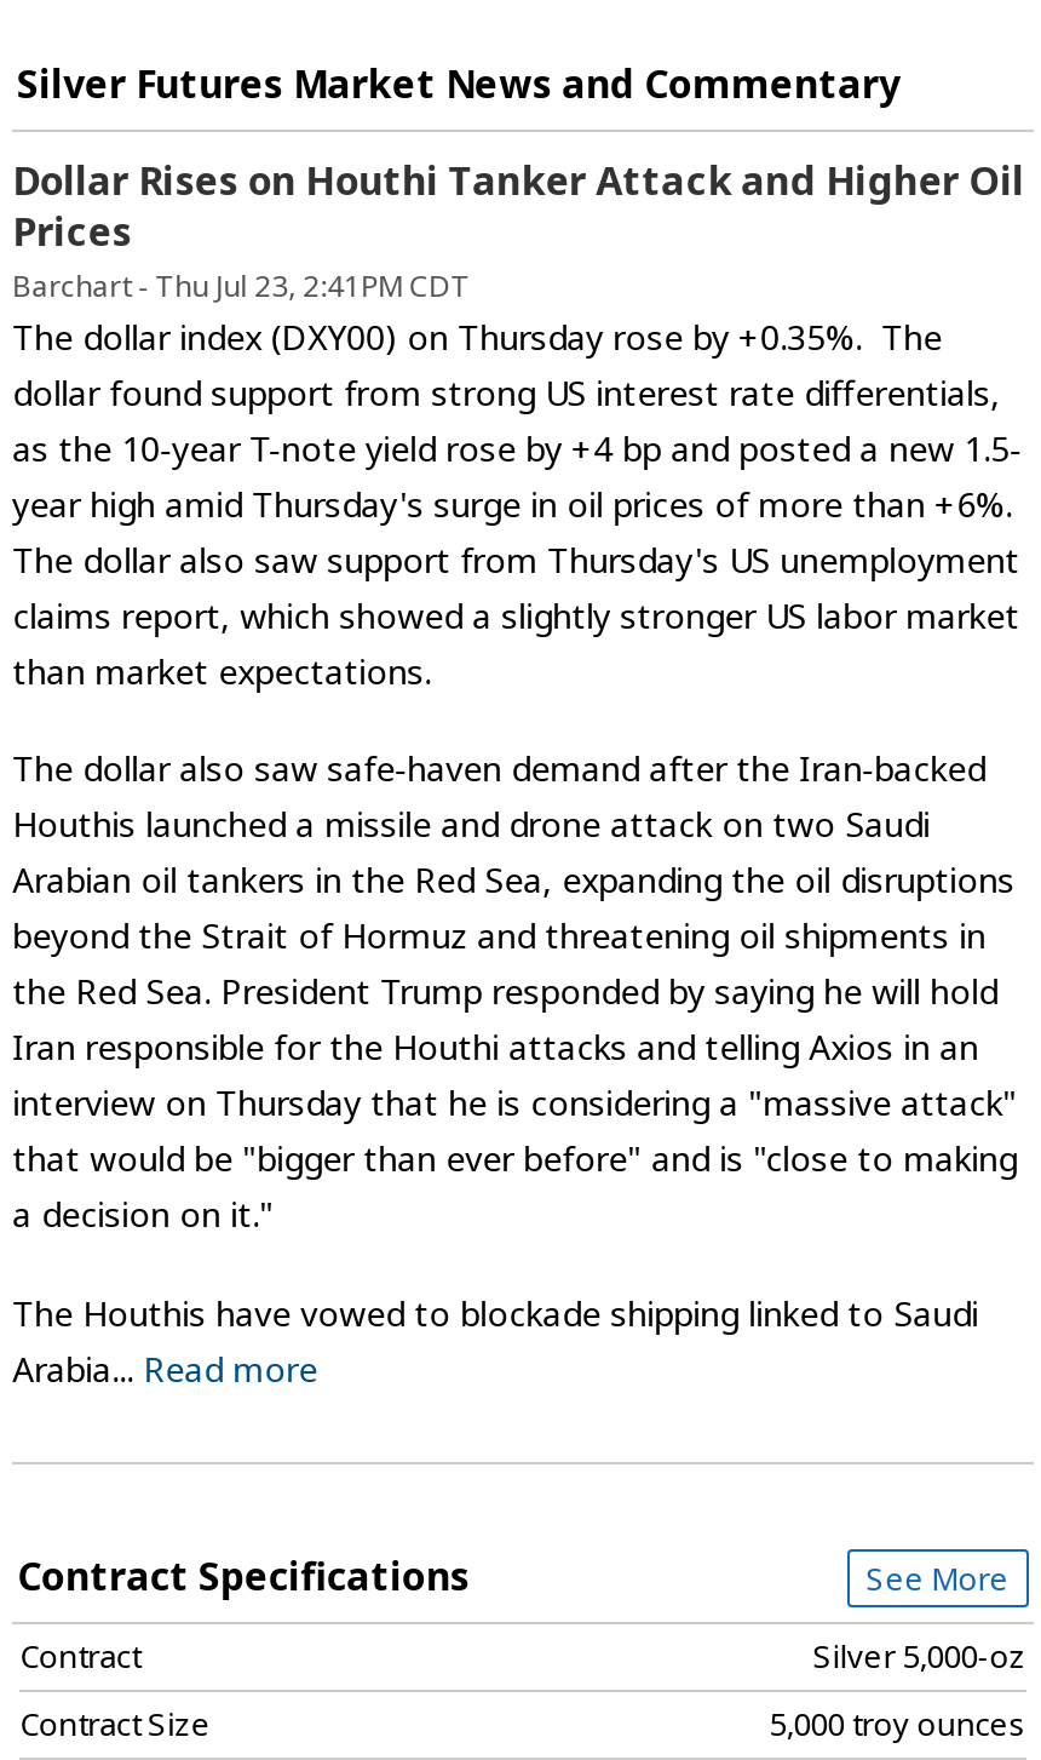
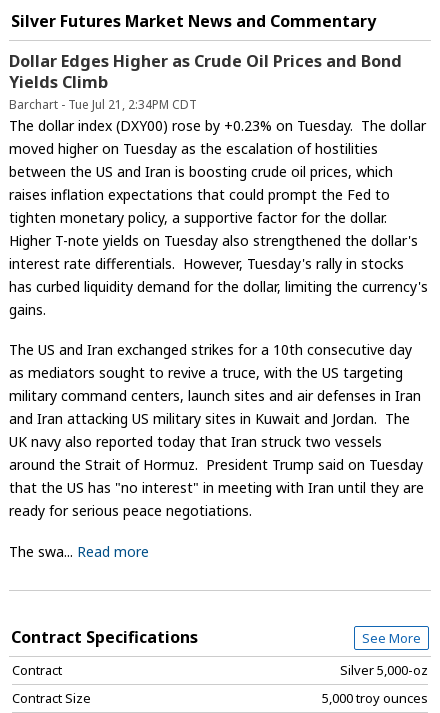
- Dollar Rises on Houthi Tanker Attack and Higher Oil
- Prices
- Barchart - Thu Jul 23, 2:41PM CDT
- The dollar index (DXY00) on Thursday rose by +0.35%. The
- dollar found support from strong US interest rate differentials,
- as the 10-year T-note yield rose by +4 bp and posted a new 1.5-
- year high amid Thursday's surge in oil prices of more than +6%.
- The dollar also saw support from Thursday's US unemployment
- claims report, which showed a slightly stronger US labor market
- than market expectations.
+ Dollar Edges Higher as Crude Oil Prices and Bond
+ Yields Climb
+ Barchart - Tue Jul 21, 2:34PM CDT
+ The dollar index (DXY00) rose by +0.23% on Tuesday. The dollar
+ moved higher on Tuesday as the escalation of hostilities
+ between the US and Iran is boosting crude oil prices, which
+ raises inflation expectations that could prompt the Fed to
+ tighten monetary policy, a supportive factor for the dollar.
+ Higher T-note yields on Tuesday also strengthened the dollar's
+ interest rate differentials. However, Tuesday's rally in stocks
+ has curbed liquidity demand for the dollar, limiting the currency's
+ gains.

- The dollar also saw safe-haven demand after the Iran-backed
- Houthis launched a missile and drone attack on two Saudi
- Arabian oil tankers in the Red Sea, expanding the oil disruptions
- beyond the Strait of Hormuz and threatening oil shipments in
- the Red Sea. President Trump responded by saying he will hold
- Iran responsible for the Houthi attacks and telling Axios in an
- interview on Thursday that he is considering a "massive attack"
- that would be "bigger than ever before" and is "close to making
- a decision on it."
+ The US and Iran exchanged strikes for a 10th consecutive day
+ as mediators sought to revive a truce, with the US targeting
+ military command centers, launch sites and air defenses in Iran
+ and Iran attacking US military sites in Kuwait and Jordan. The
+ UK navy also reported today that Iran struck two vessels
+ around the Strait of Hormuz. President Trump said on Tuesday
+ that the US has "no interest" in meeting with Iran until they are
+ ready for serious peace negotiations.

- The Houthis have vowed to blockade shipping linked to Saudi
- Arabia... Read more
+ The swa... Read more
